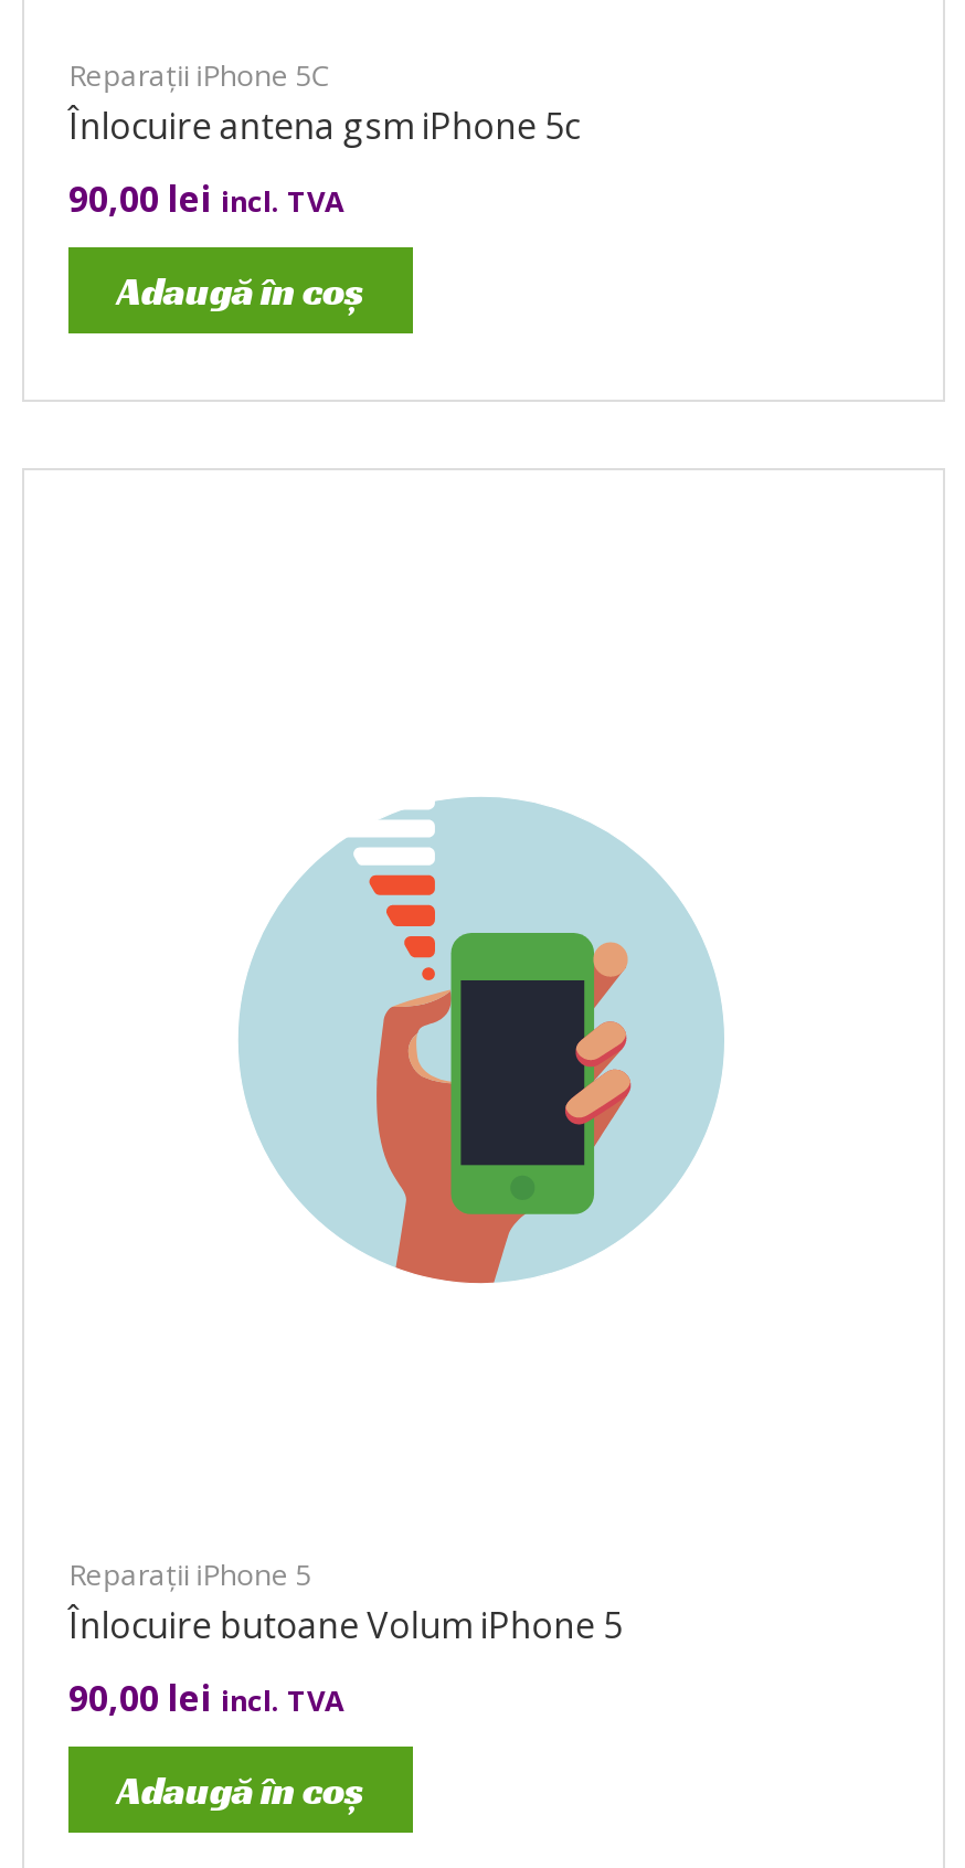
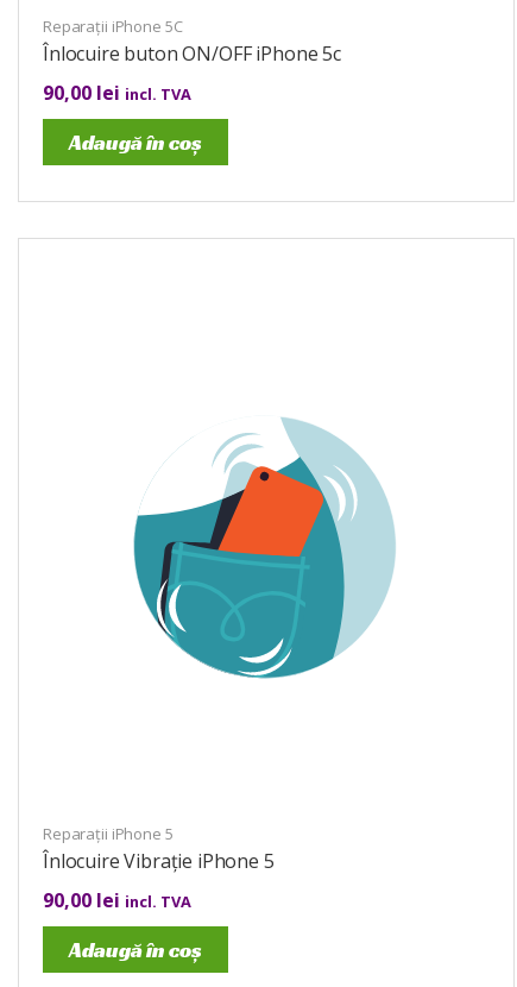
- Înlocuire antena gsm iPhone 5c
+ Înlocuire buton ON/OFF iPhone 5c

- [image]
+ [image]

- Înlocuire butoane Volum iPhone 5
+ Înlocuire Vibrație iPhone 5
